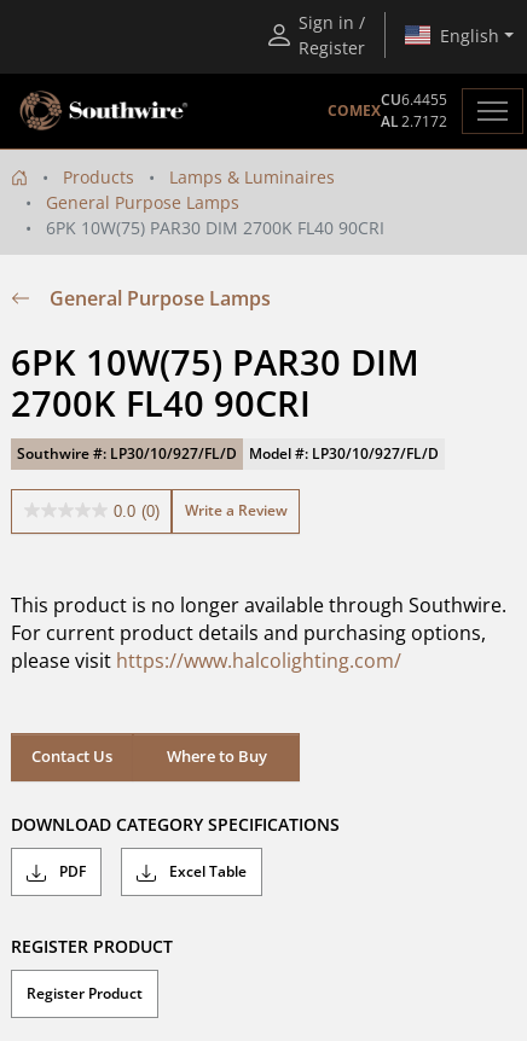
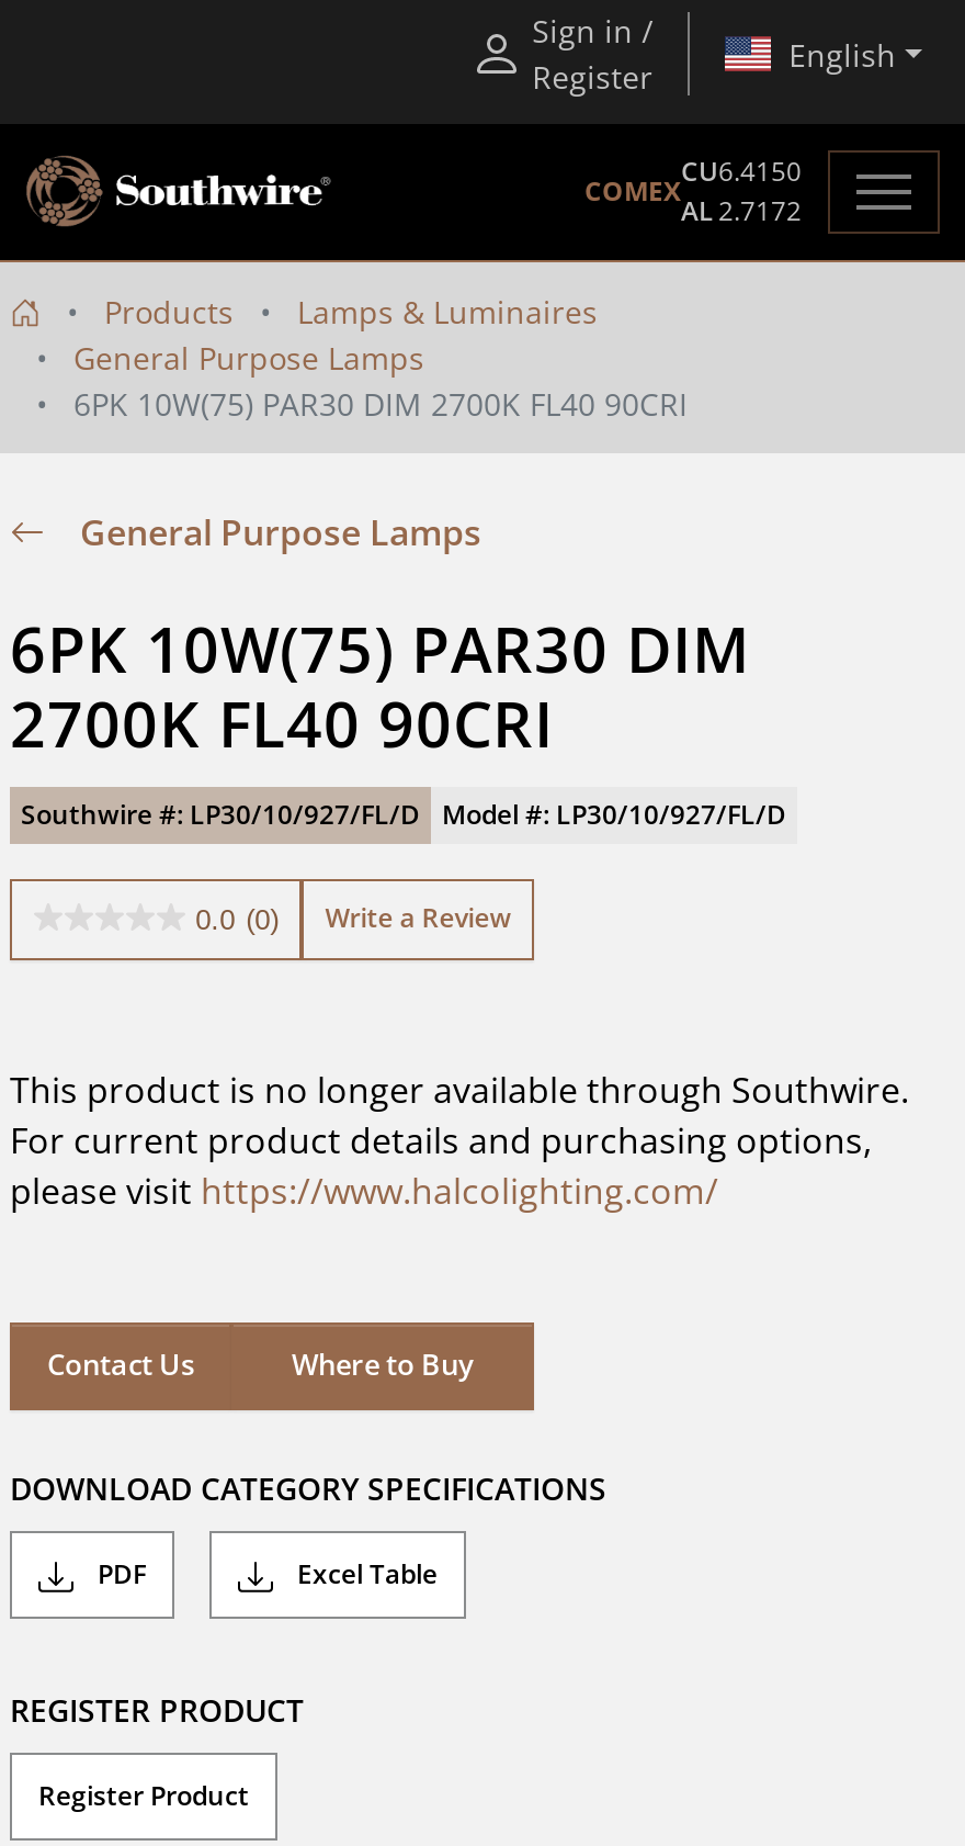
- CU6.4455
+ CU6.4150
